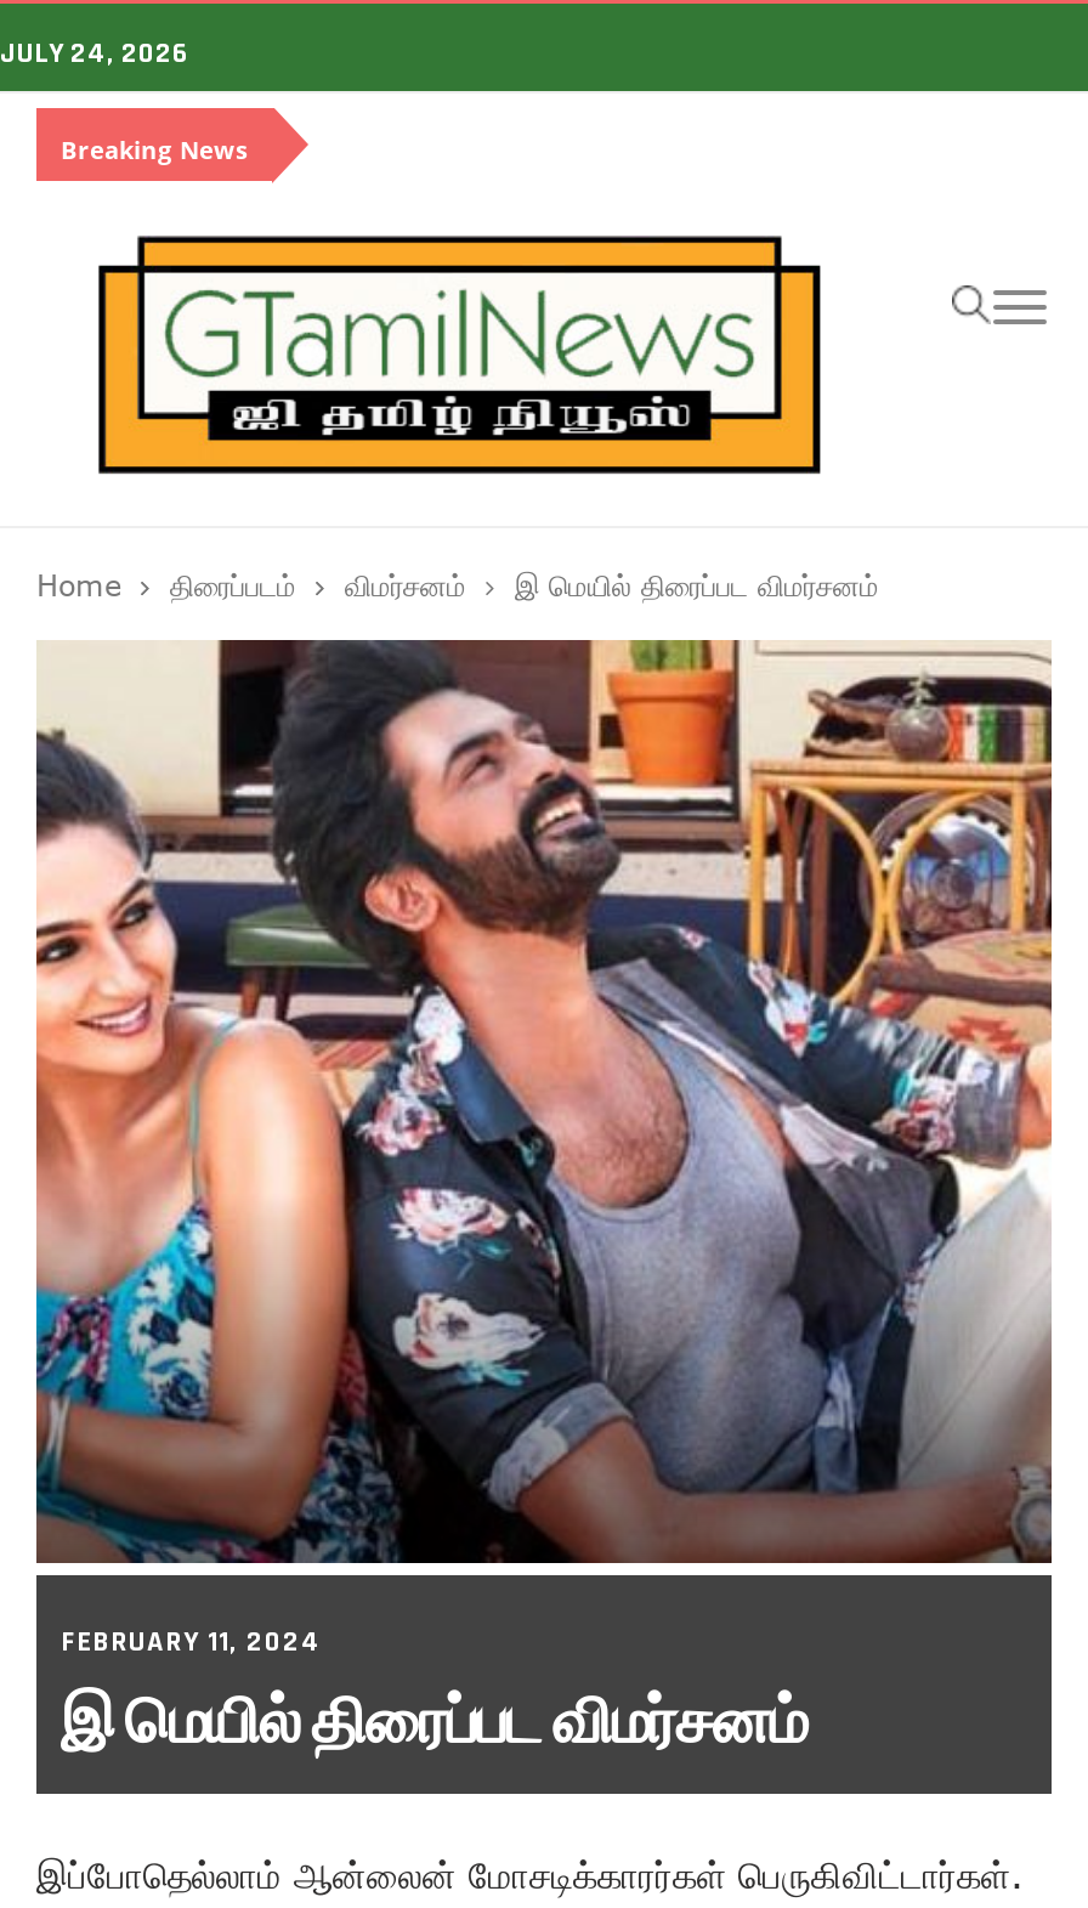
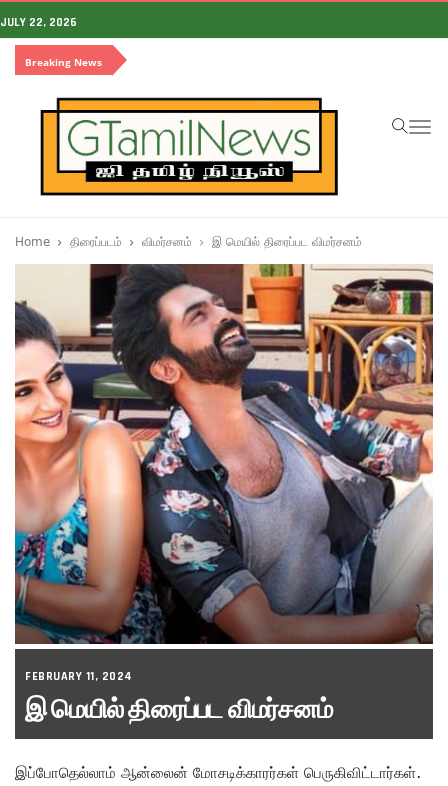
- JULY 24, 2026
+ JULY 22, 2026
